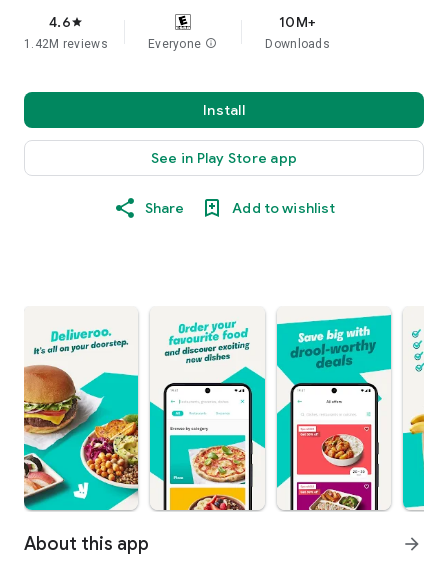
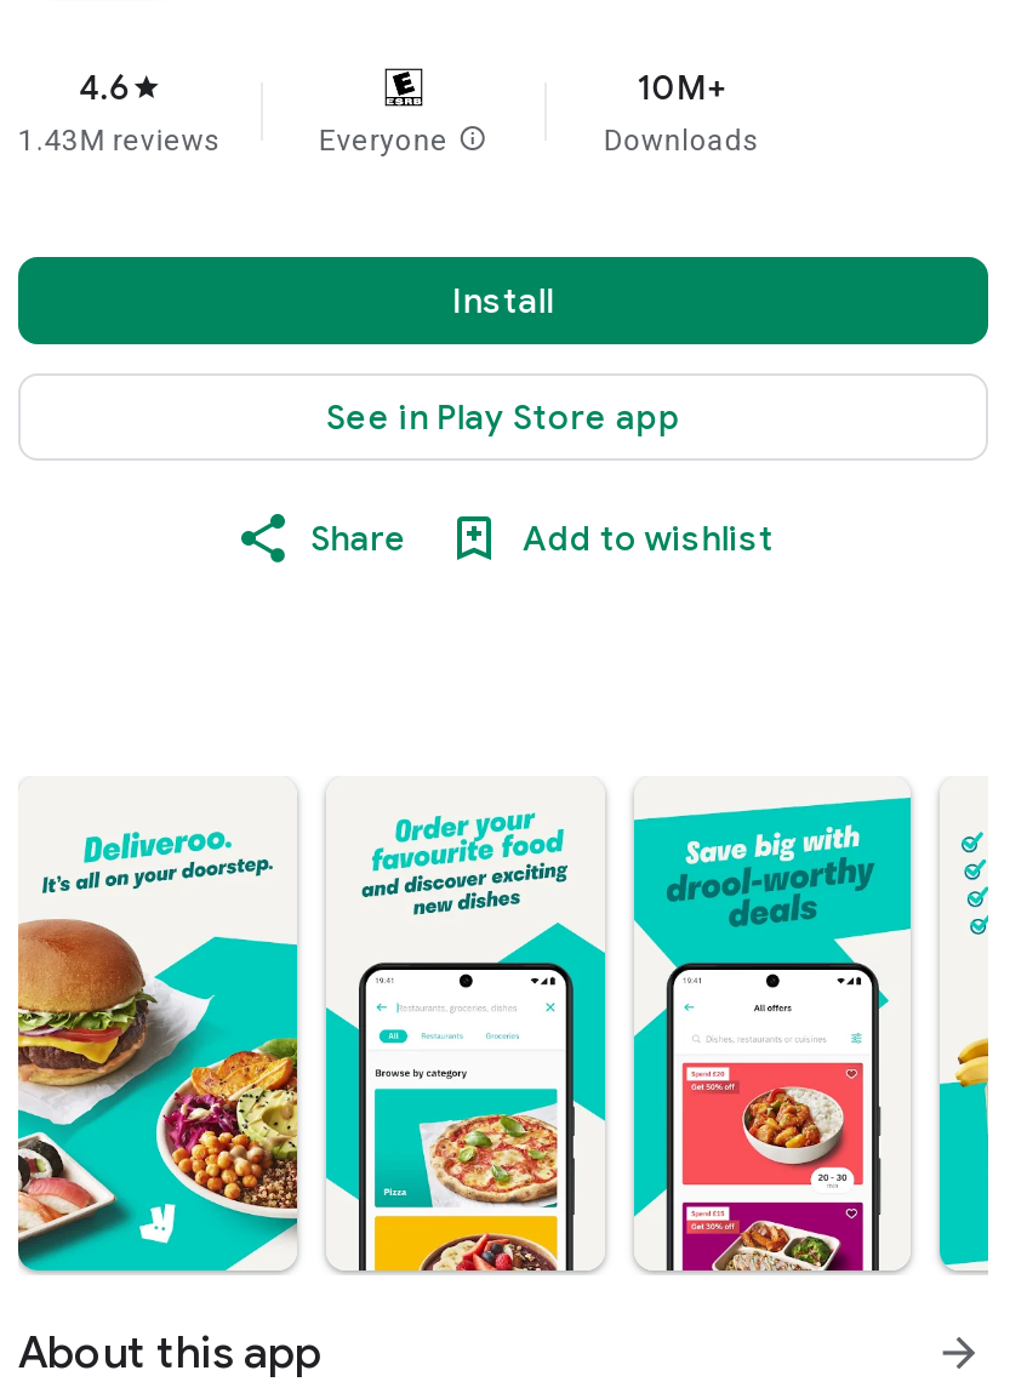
- 1.42M reviews
+ 1.43M reviews
